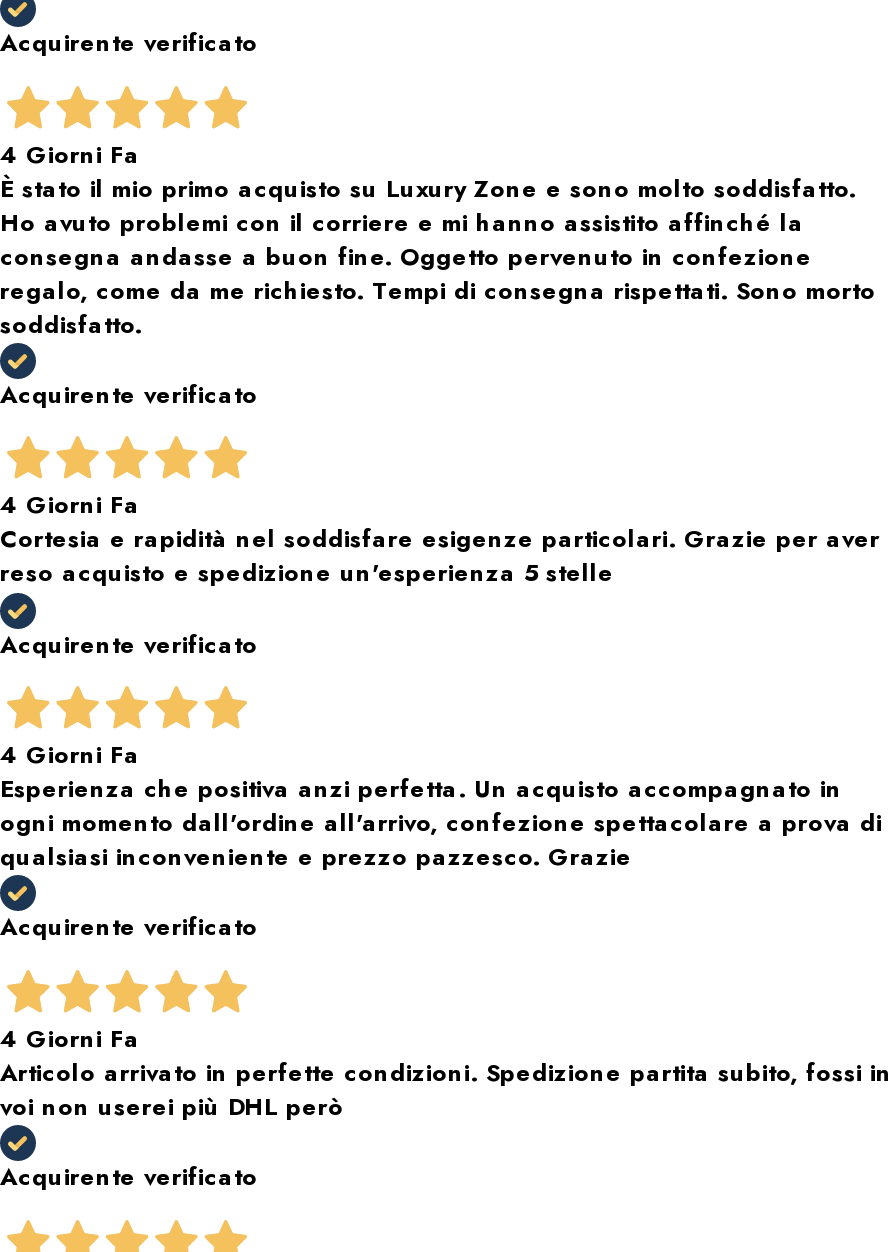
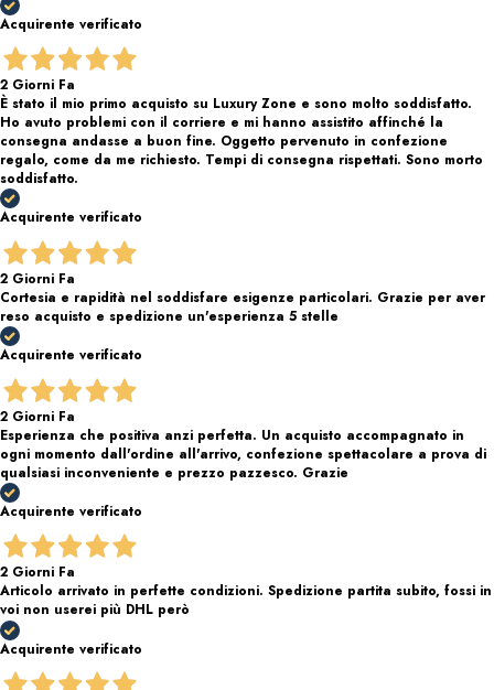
- 4 Giorni Fa
+ 2 Giorni Fa

- 4 Giorni Fa
+ 2 Giorni Fa

- 4 Giorni Fa
+ 2 Giorni Fa

- 4 Giorni Fa
+ 2 Giorni Fa
